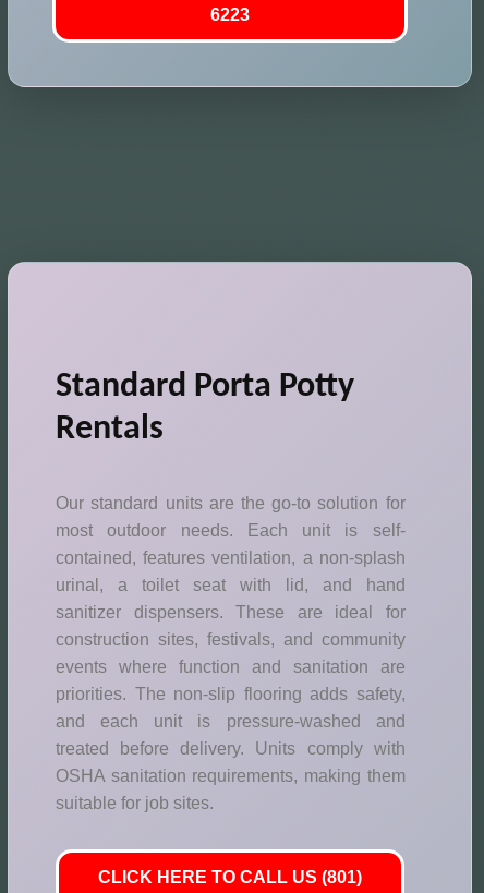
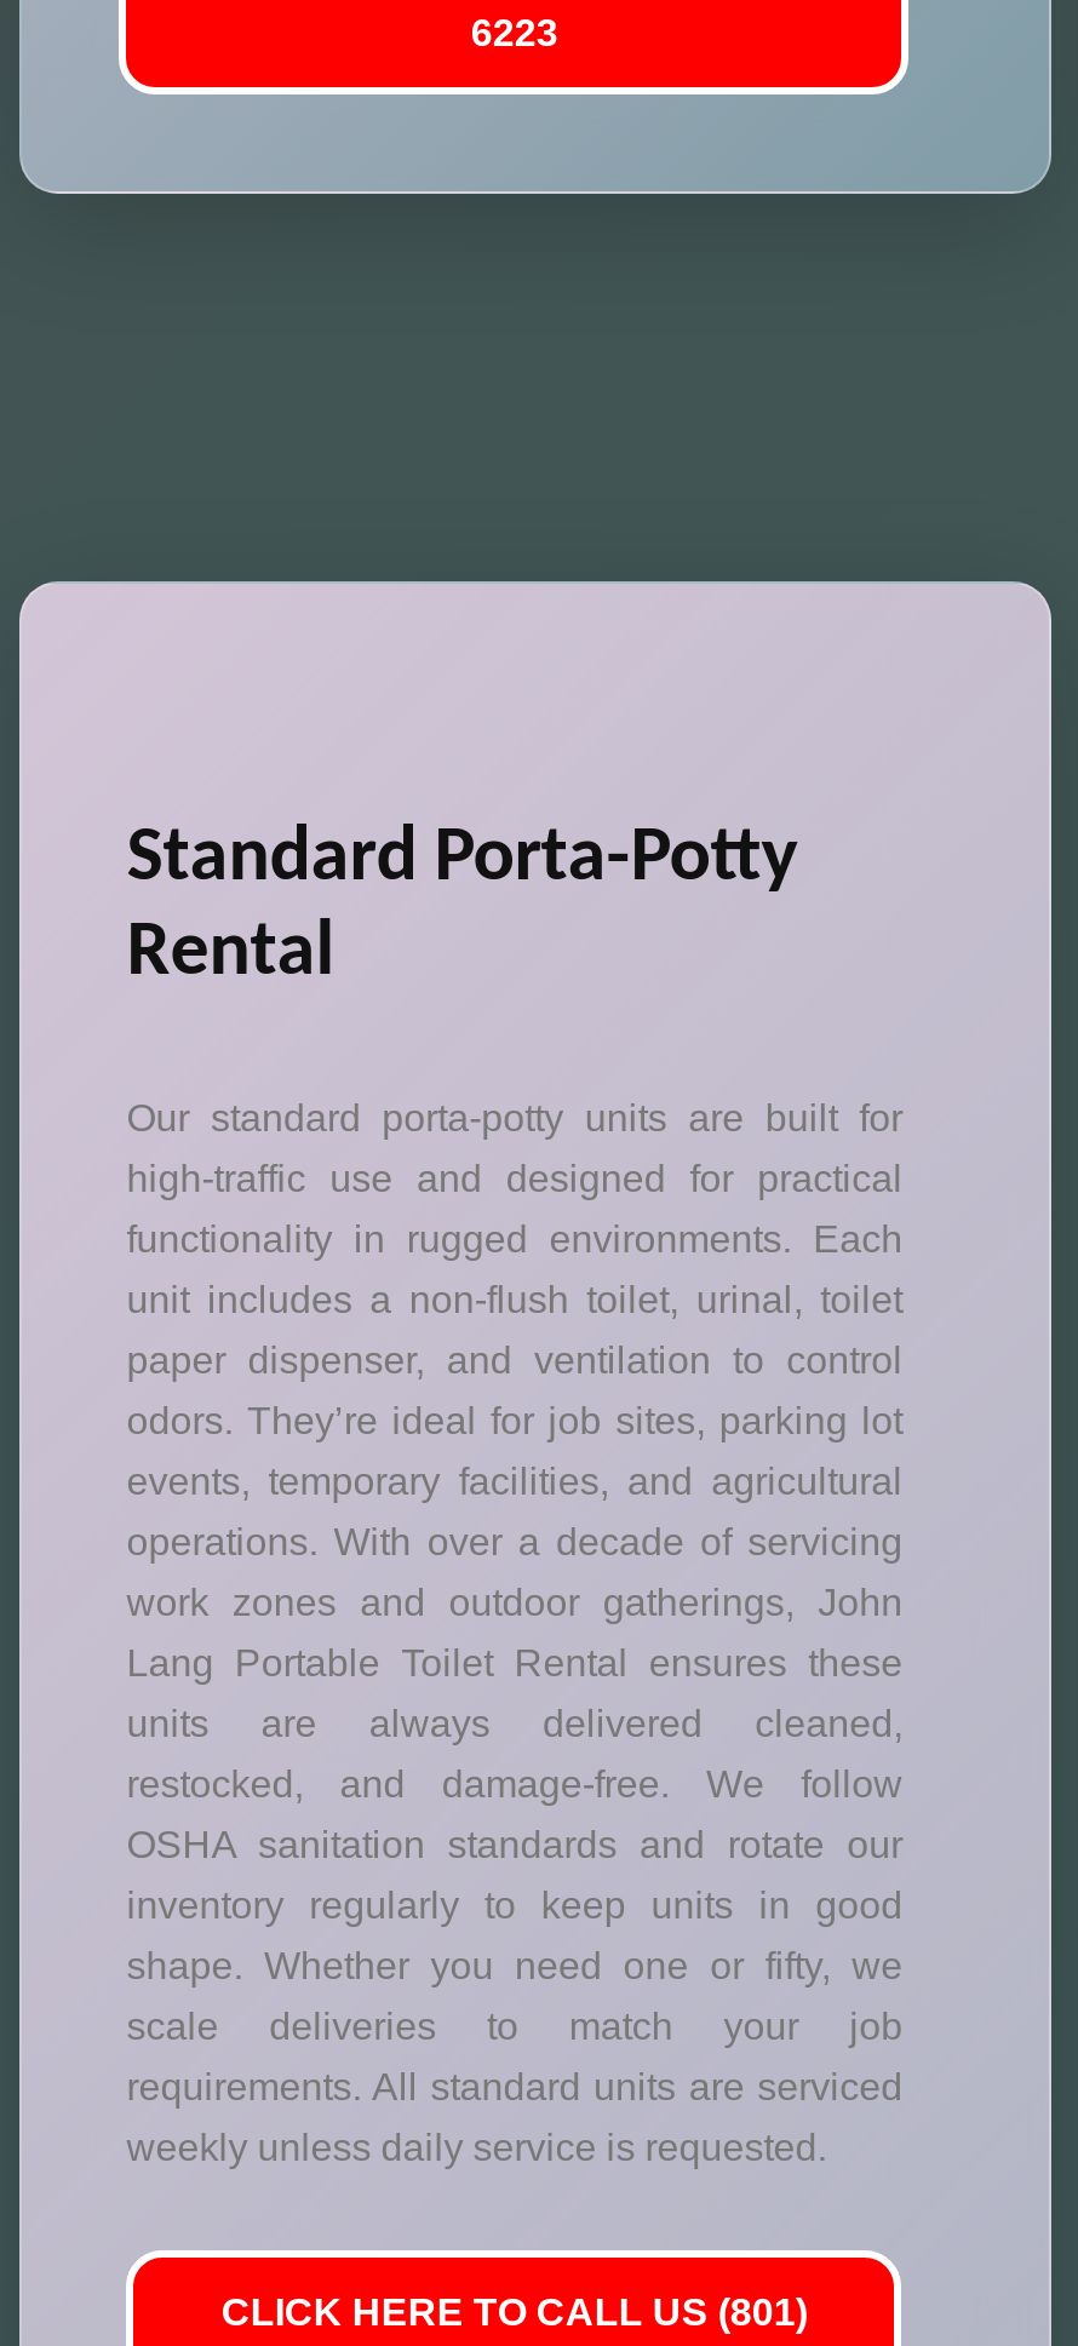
- Standard Porta Potty
- Rentals
- Our standard units are the go-to solution for
- most outdoor needs. Each unit is self-
- contained, features ventilation, a non-splash
- urinal, a toilet seat with lid, and hand
- sanitizer dispensers. These are ideal for
- construction sites, festivals, and community
- events where function and sanitation are
- priorities. The non-slip flooring adds safety,
- and each unit is pressure-washed and
- treated before delivery. Units comply with
- OSHA sanitation requirements, making them
- suitable for job sites.
+ Standard Porta-Potty
+ Rental
+ Our standard porta-potty units are built for
+ high-traffic use and designed for practical
+ functionality in rugged environments. Each
+ unit includes a non-flush toilet, urinal, toilet
+ paper dispenser, and ventilation to control
+ odors. They’re ideal for job sites, parking lot
+ events, temporary facilities, and agricultural
+ operations. With over a decade of servicing
+ work zones and outdoor gatherings, John
+ Lang Portable Toilet Rental ensures these
+ units are always delivered cleaned,
+ restocked, and damage-free. We follow
+ OSHA sanitation standards and rotate our
+ inventory regularly to keep units in good
+ shape. Whether you need one or fifty, we
+ scale deliveries to match your job
+ requirements. All standard units are serviced
+ weekly unless daily service is requested.
